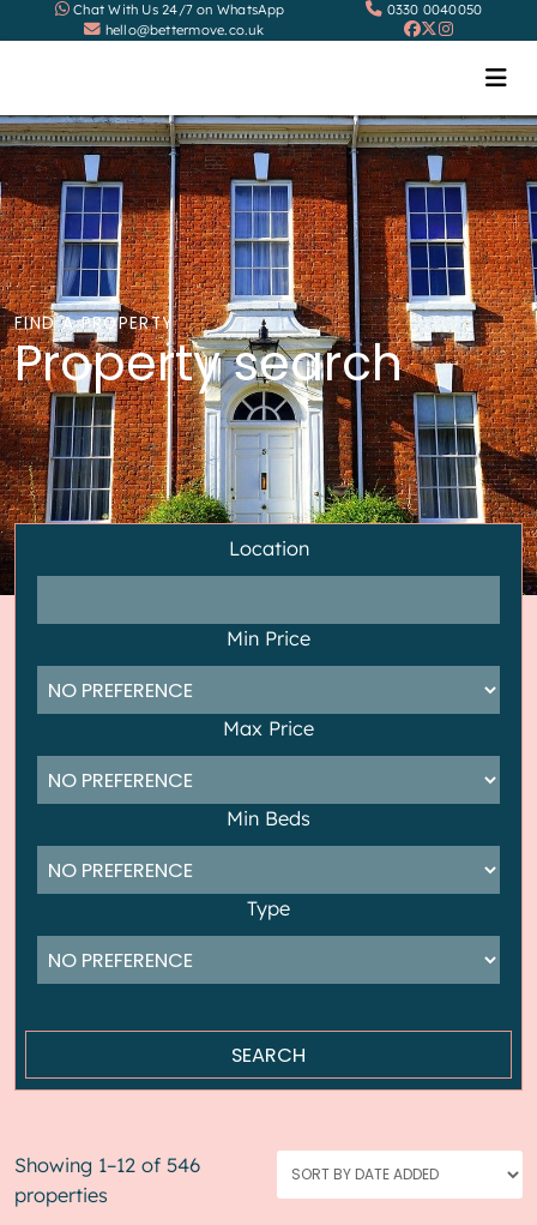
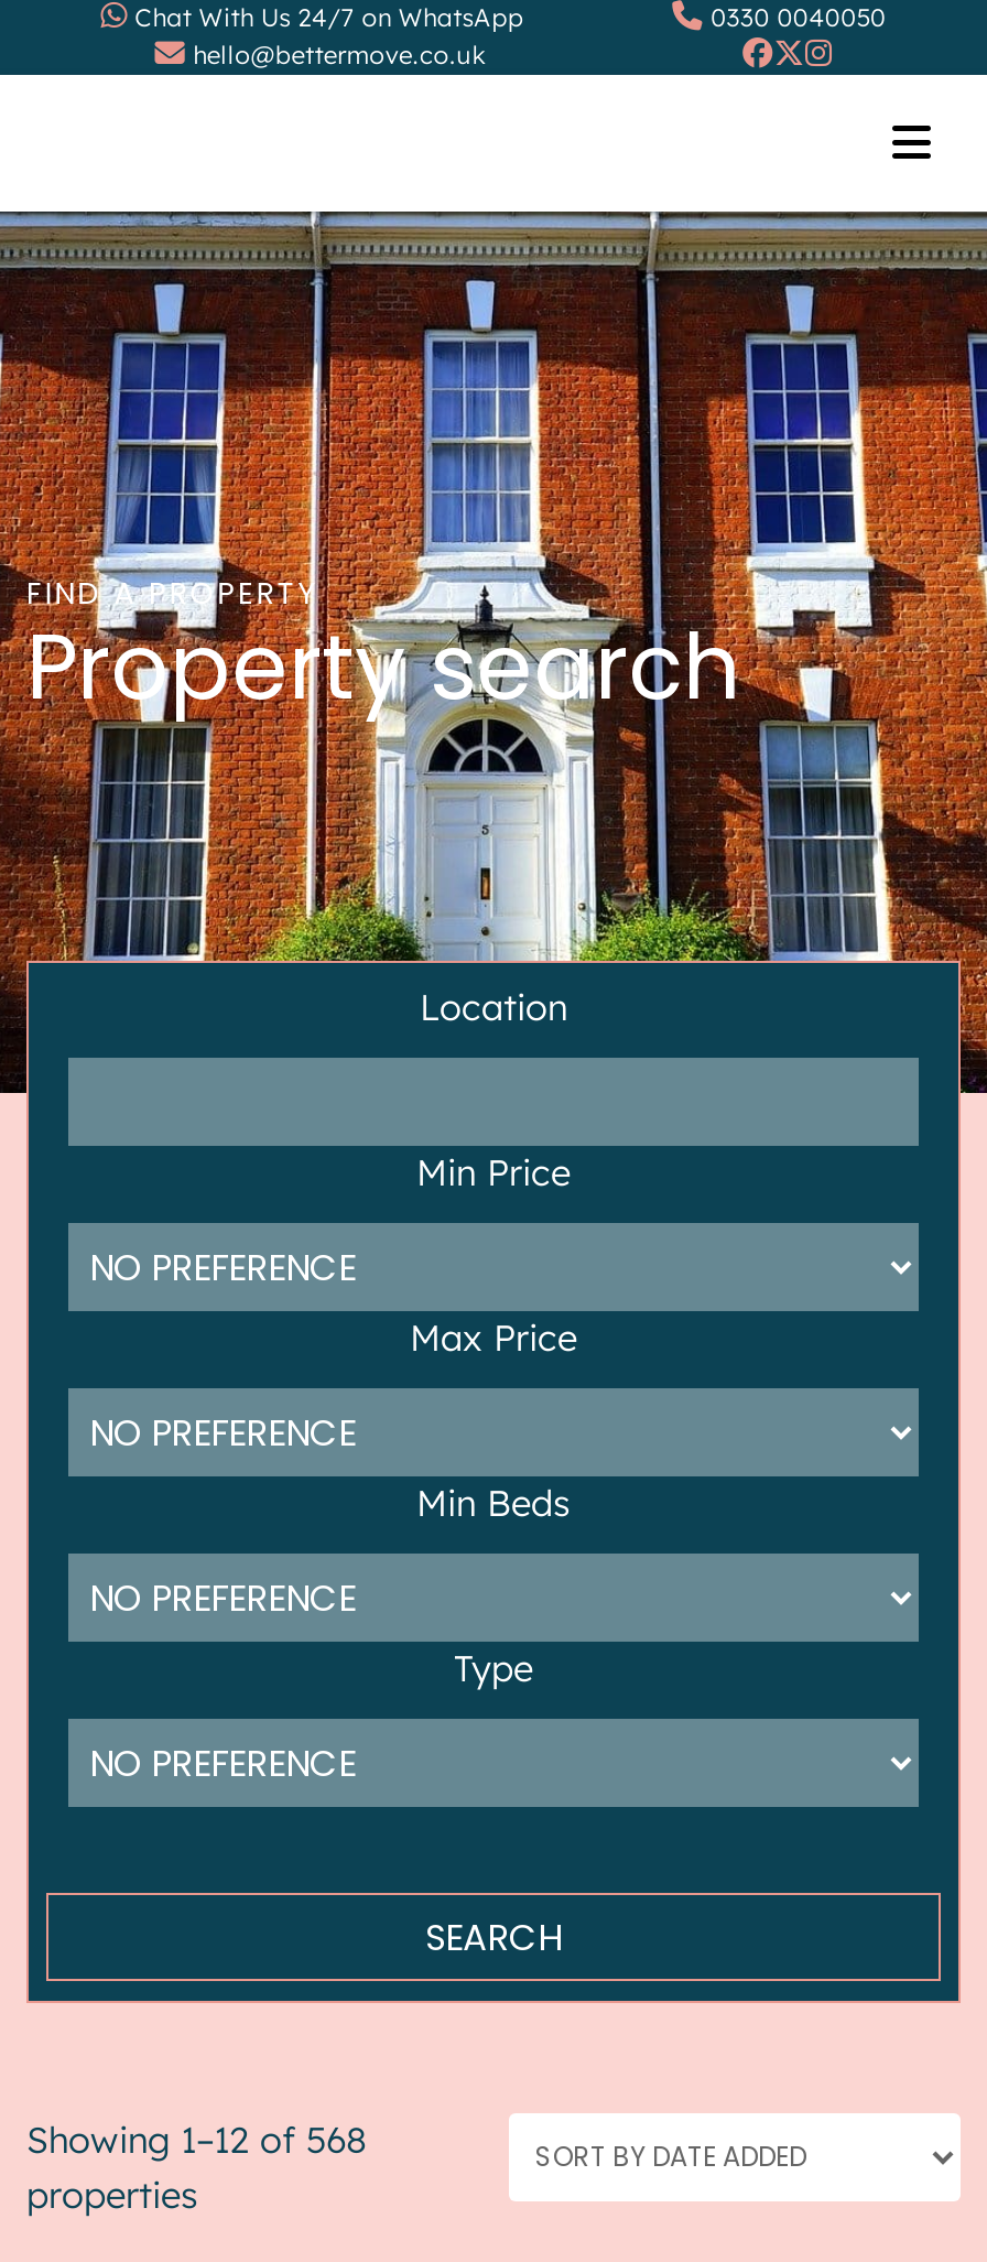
- Showing 1–12 of 546
+ Showing 1–12 of 568
